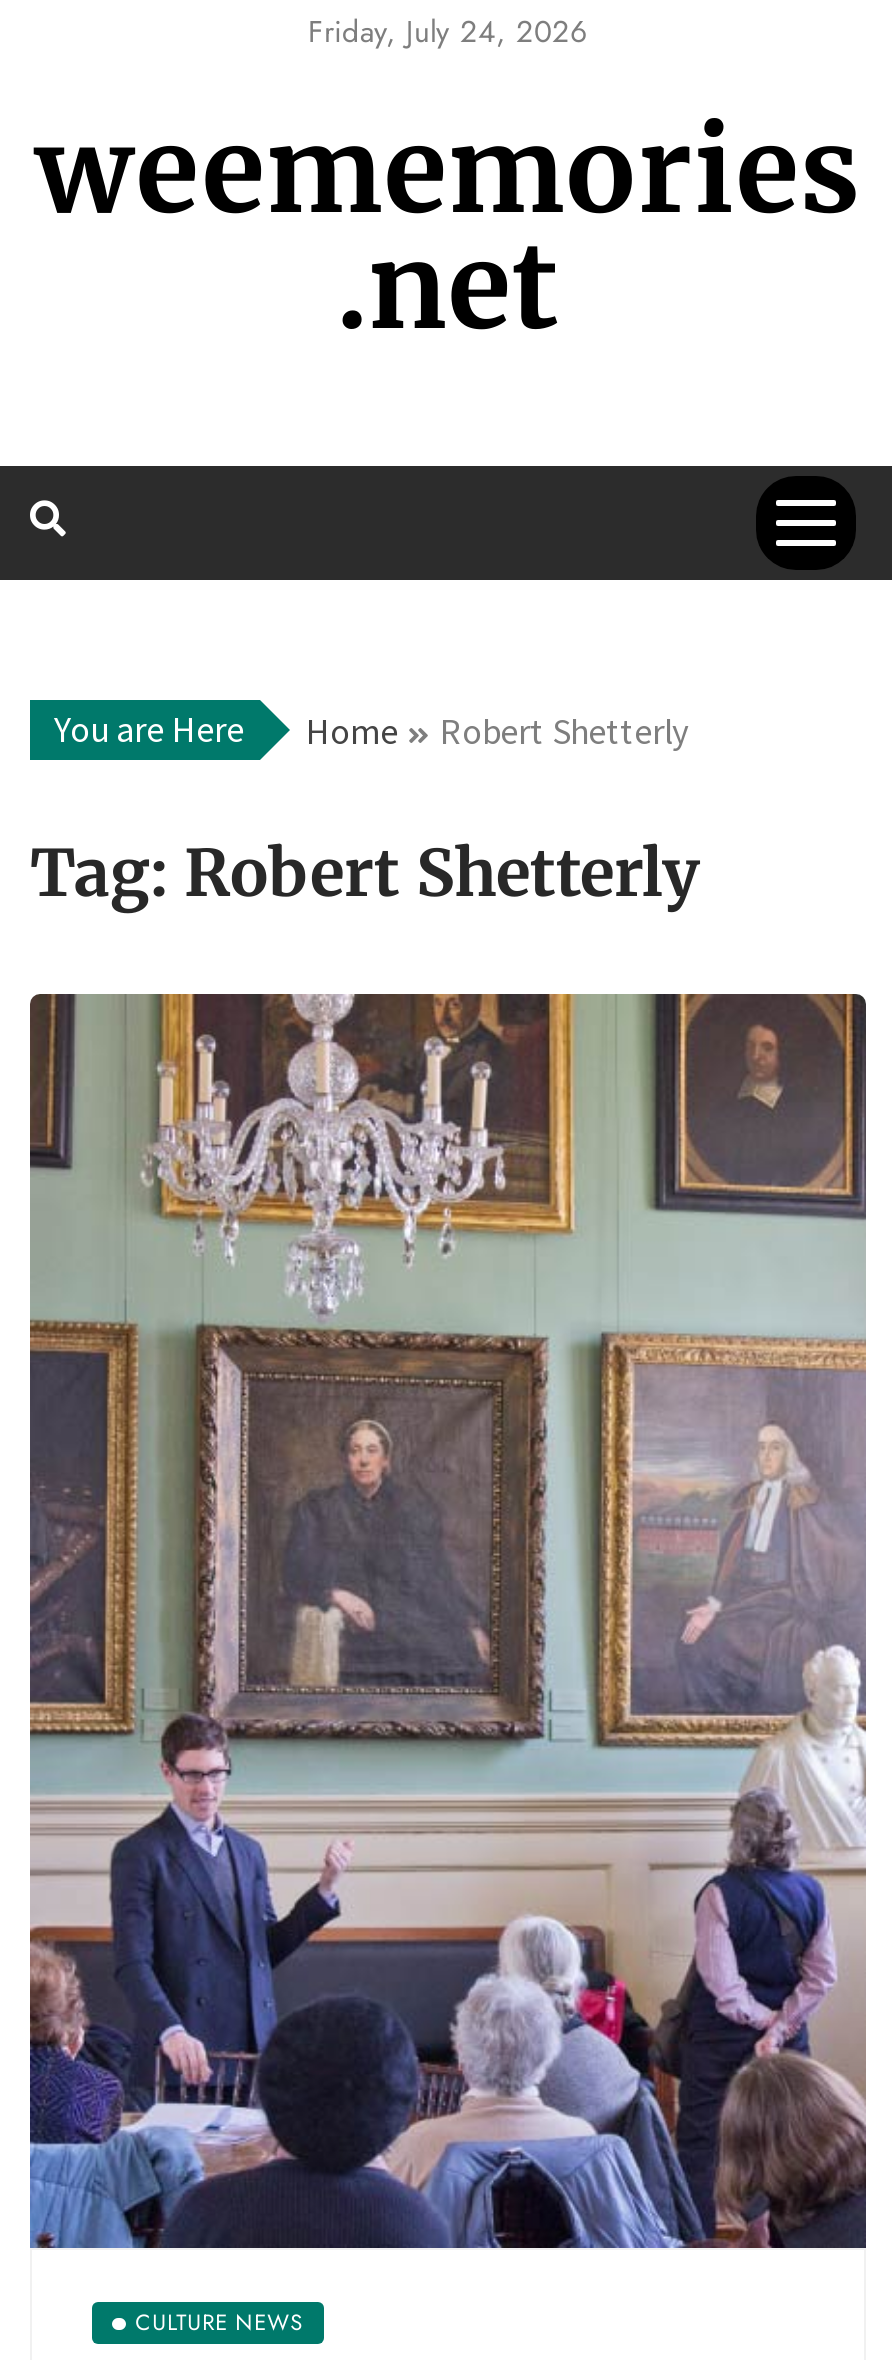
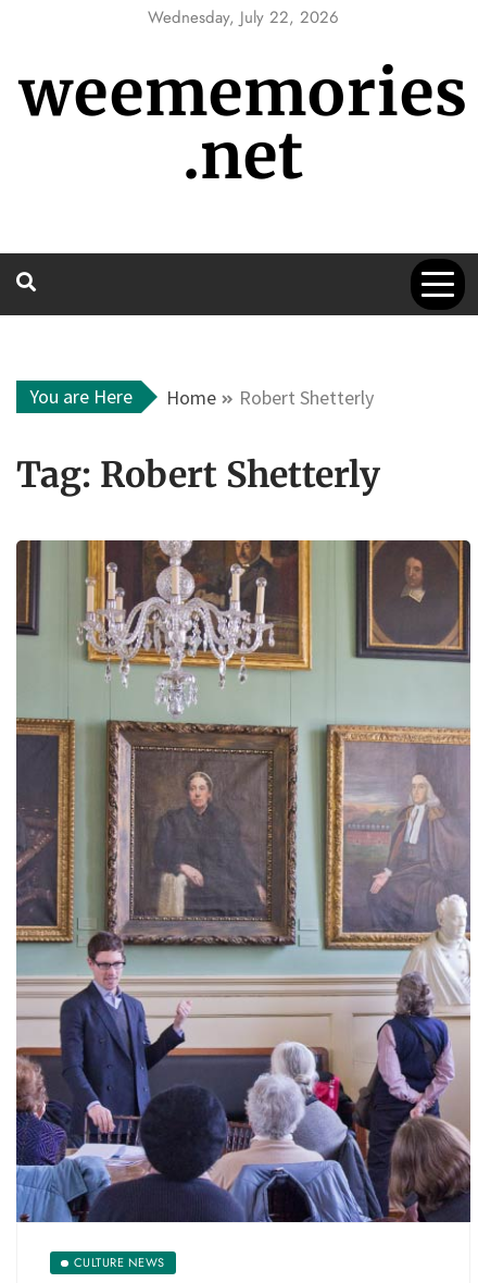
- Friday, July 24, 2026
+ Wednesday, July 22, 2026
